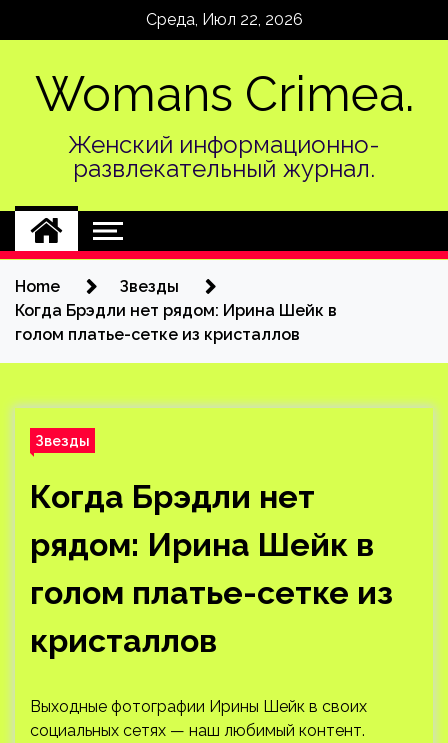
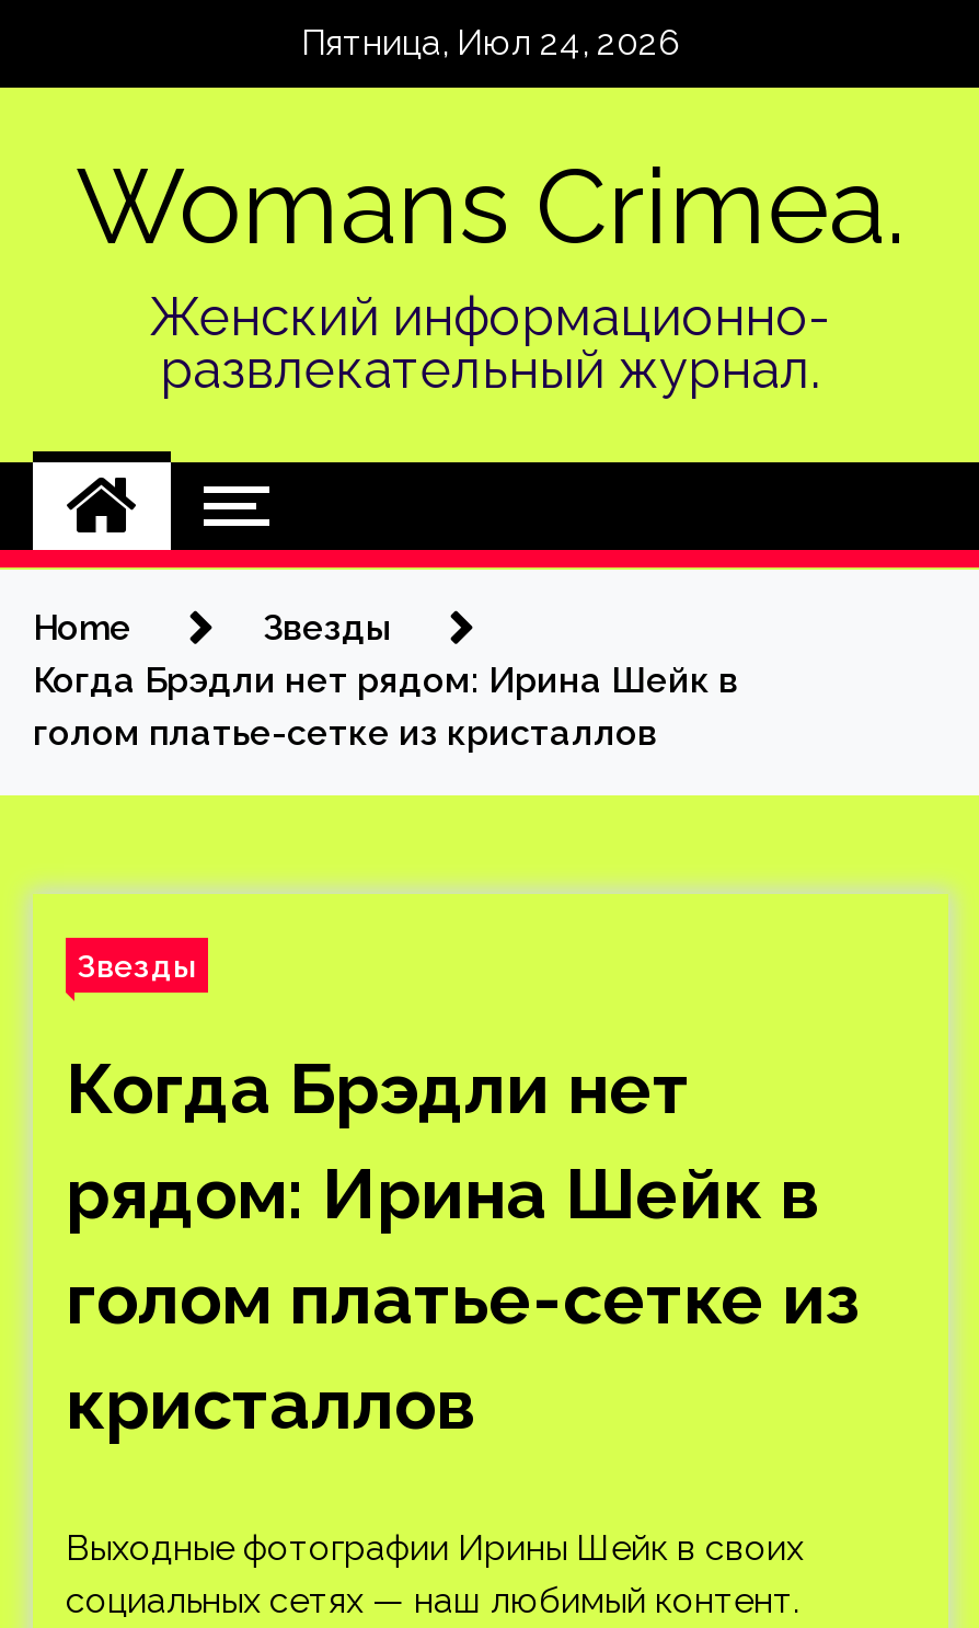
- Среда, Июл 22, 2026
+ Пятница, Июл 24, 2026
